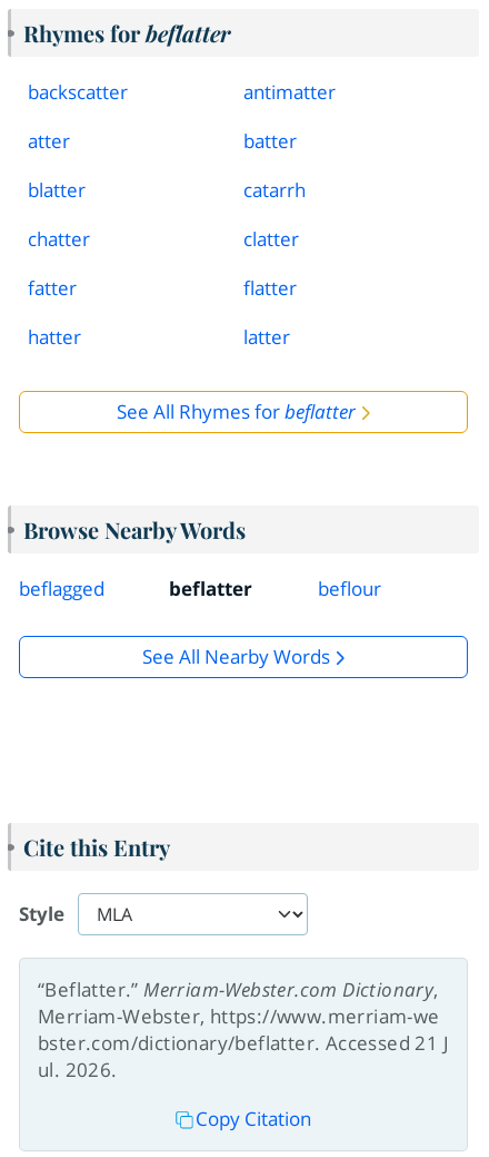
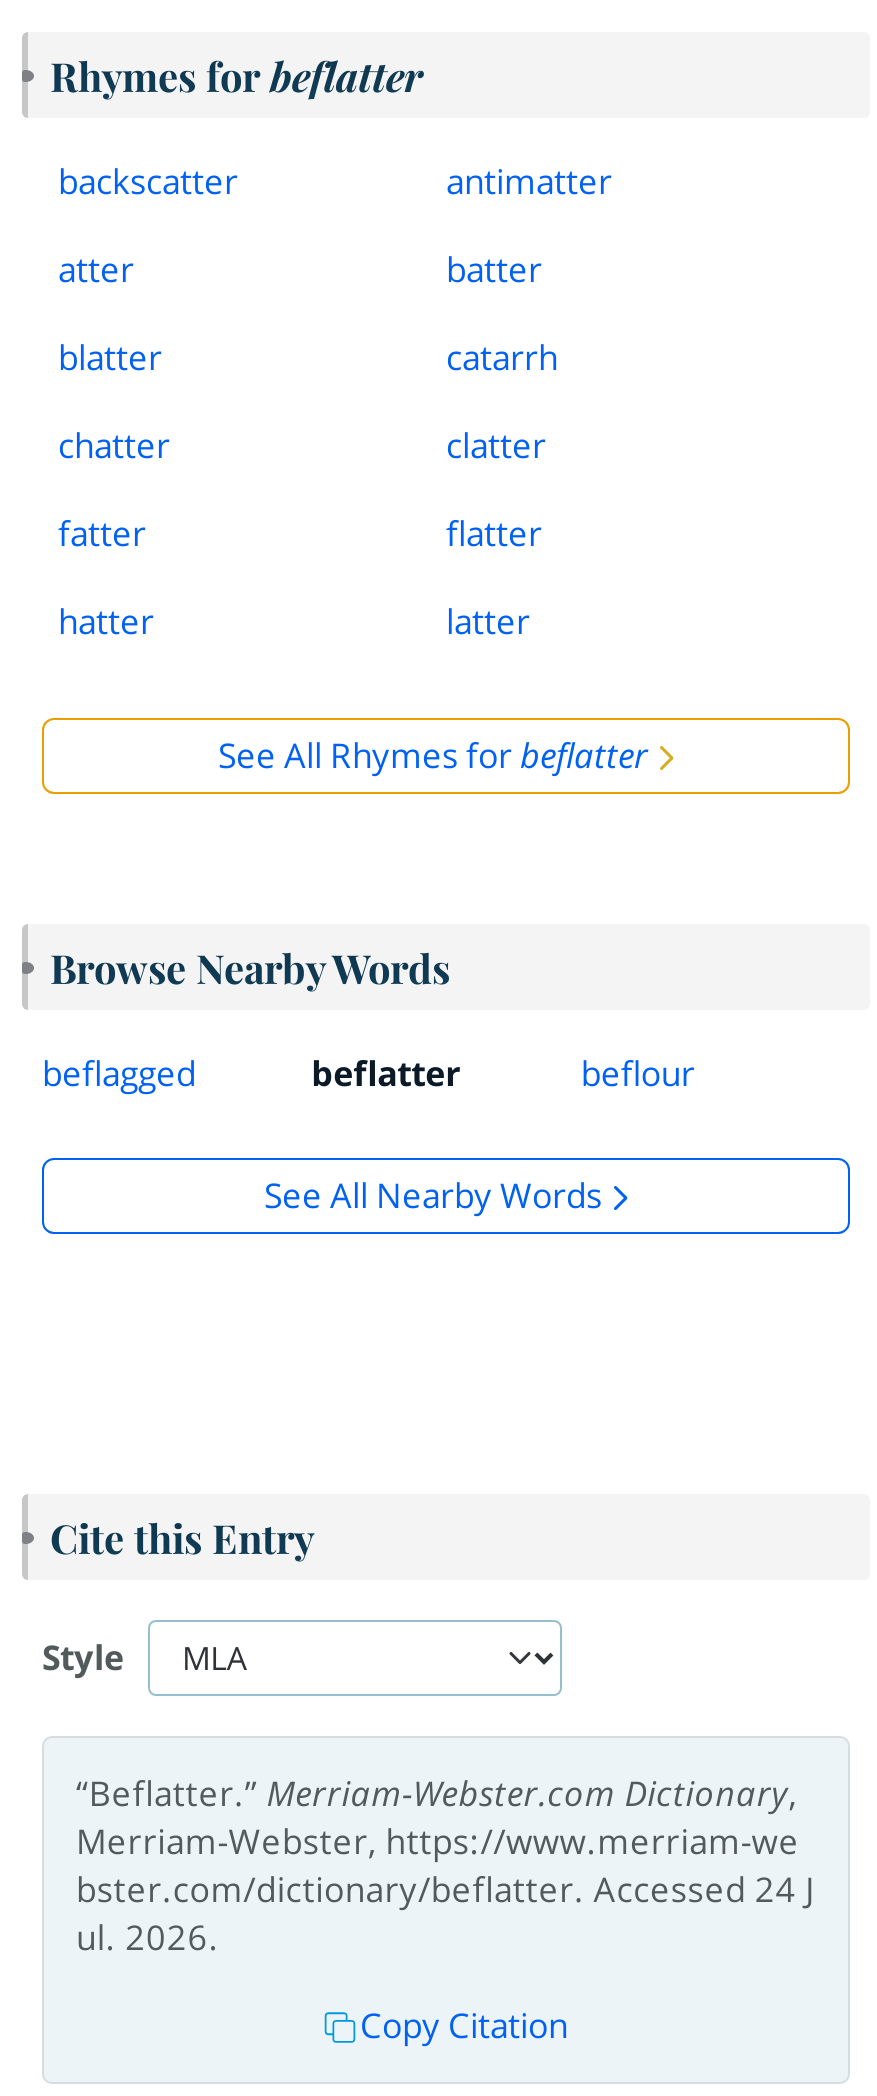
- bster.com/dictionary/beflatter. Accessed 21 J
+ bster.com/dictionary/beflatter. Accessed 24 J
